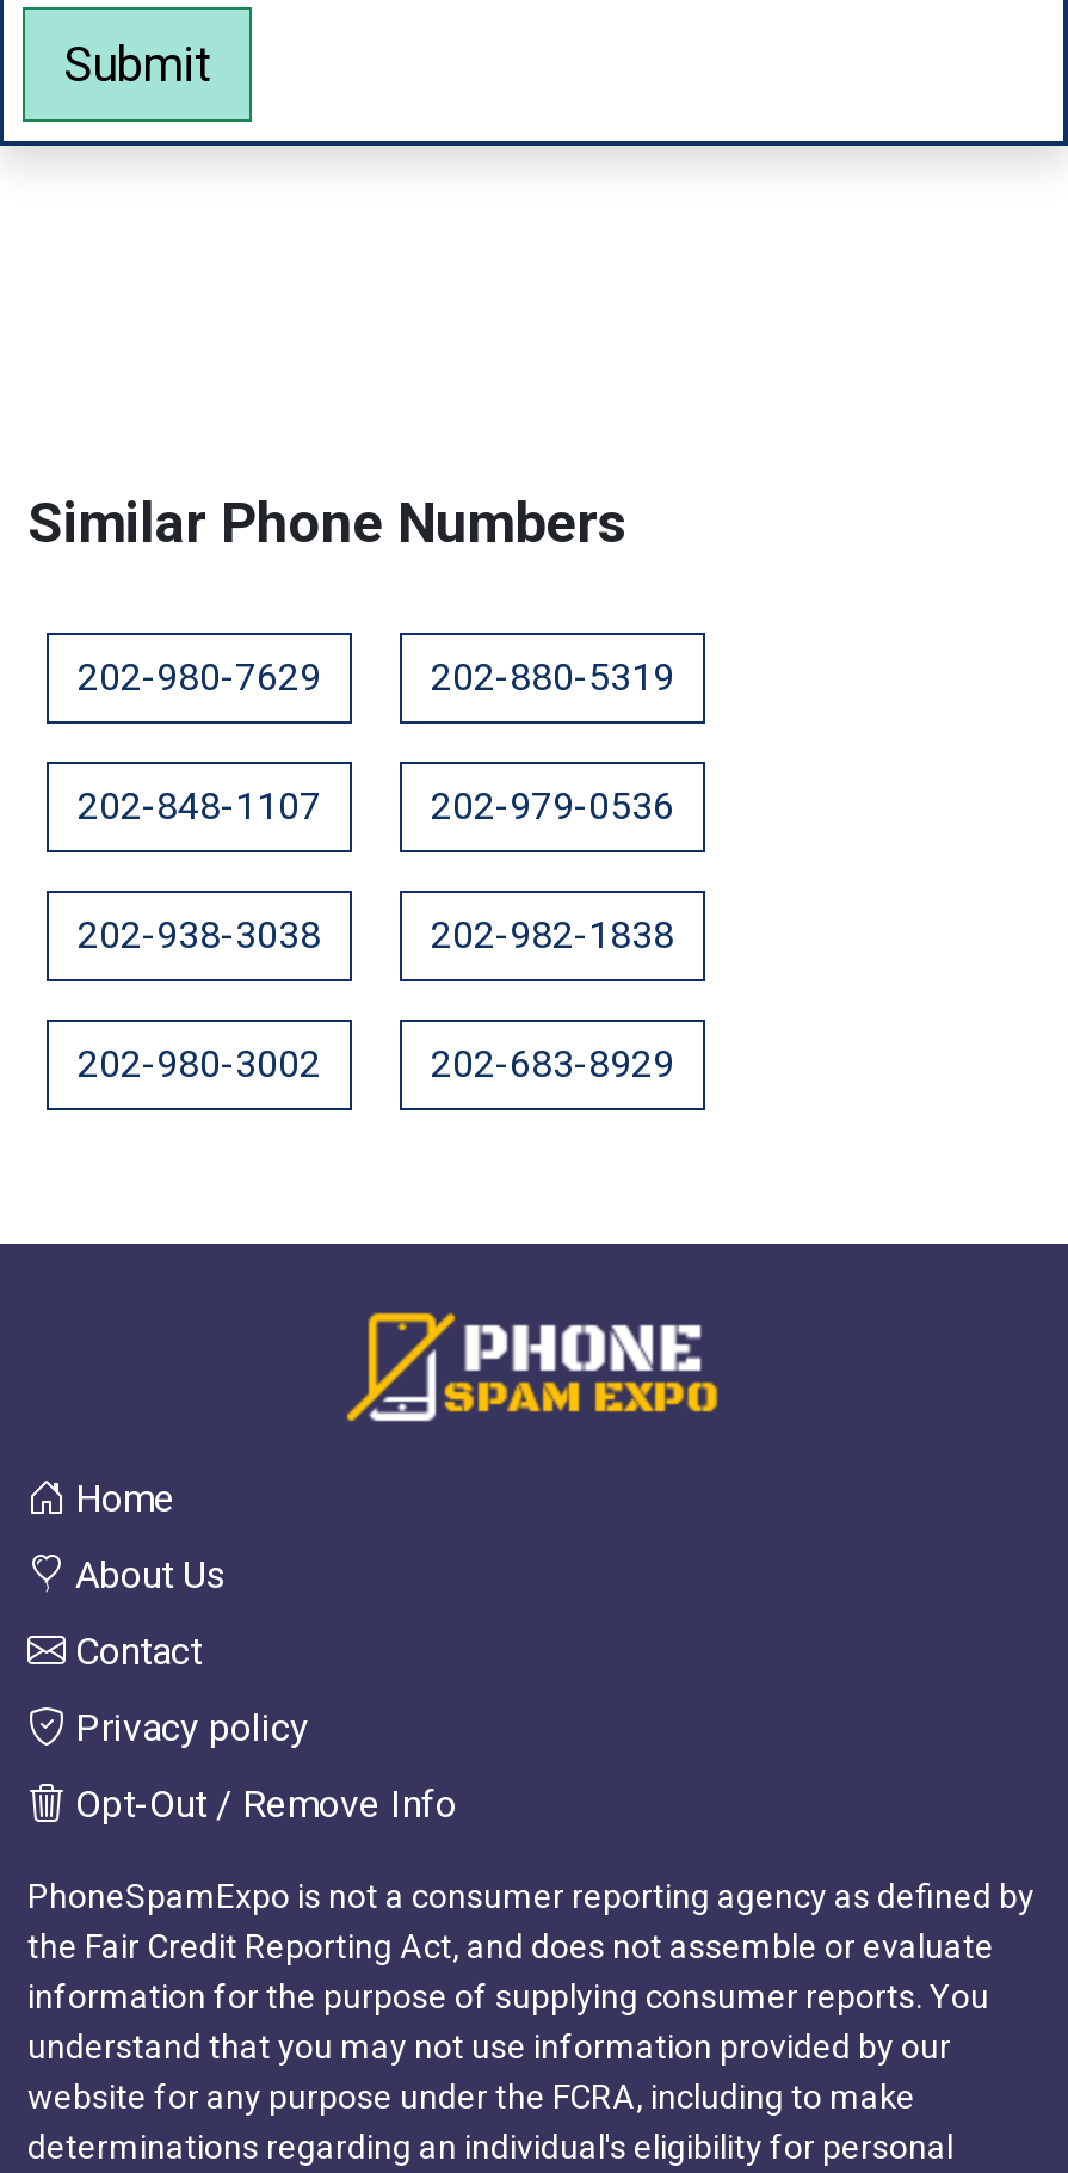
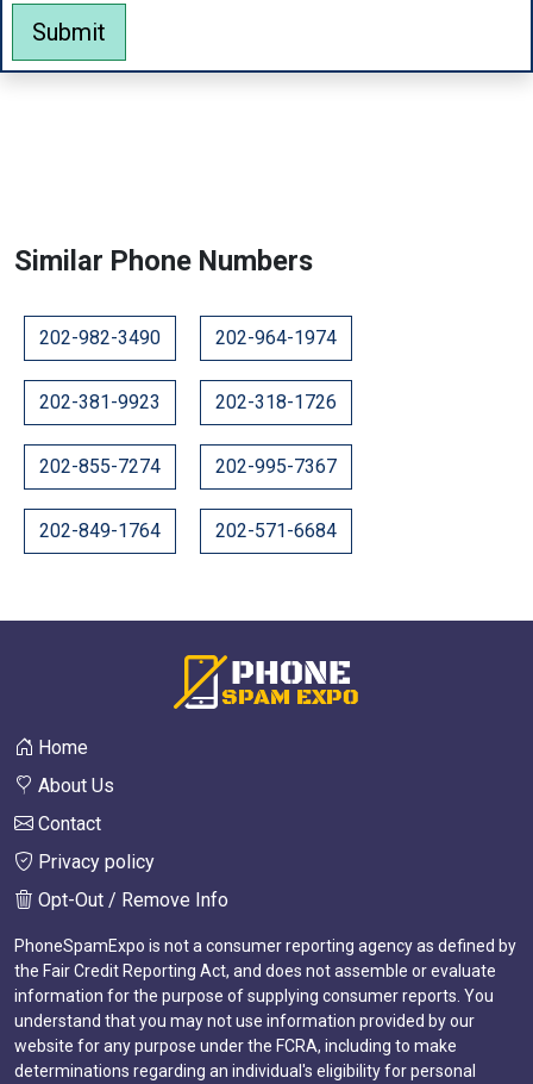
- 202-980-7629
+ 202-982-3490

- 202-880-5319
+ 202-964-1974

- 202-848-1107
+ 202-381-9923

- 202-979-0536
+ 202-318-1726

- 202-938-3038
+ 202-855-7274

- 202-982-1838
+ 202-995-7367

- 202-980-3002
+ 202-849-1764

- 202-683-8929
+ 202-571-6684
